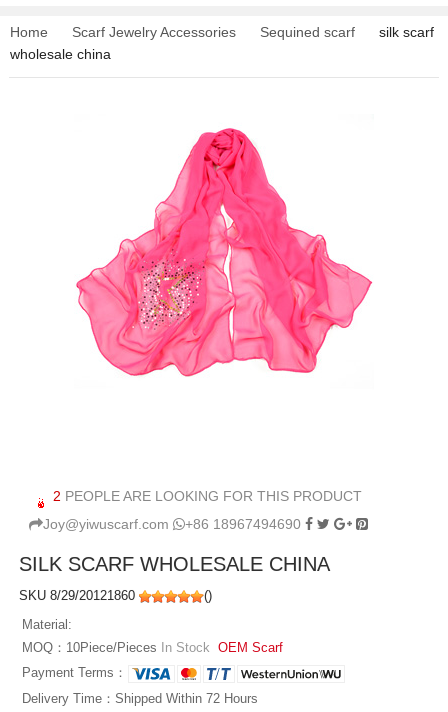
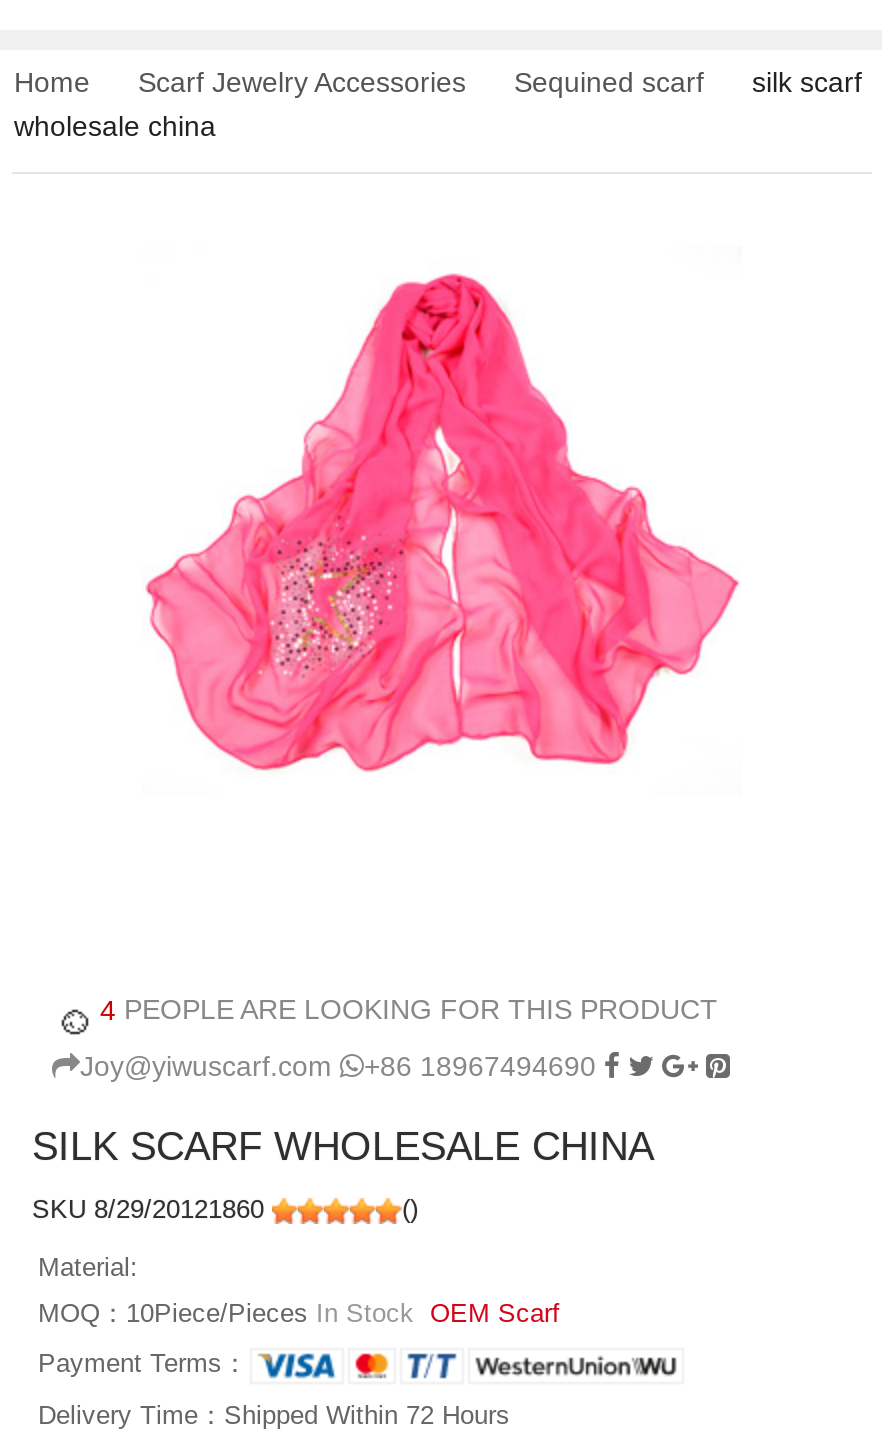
- 2 PEOPLE ARE LOOKING FOR THIS PRODUCT
+ 4 PEOPLE ARE LOOKING FOR THIS PRODUCT
